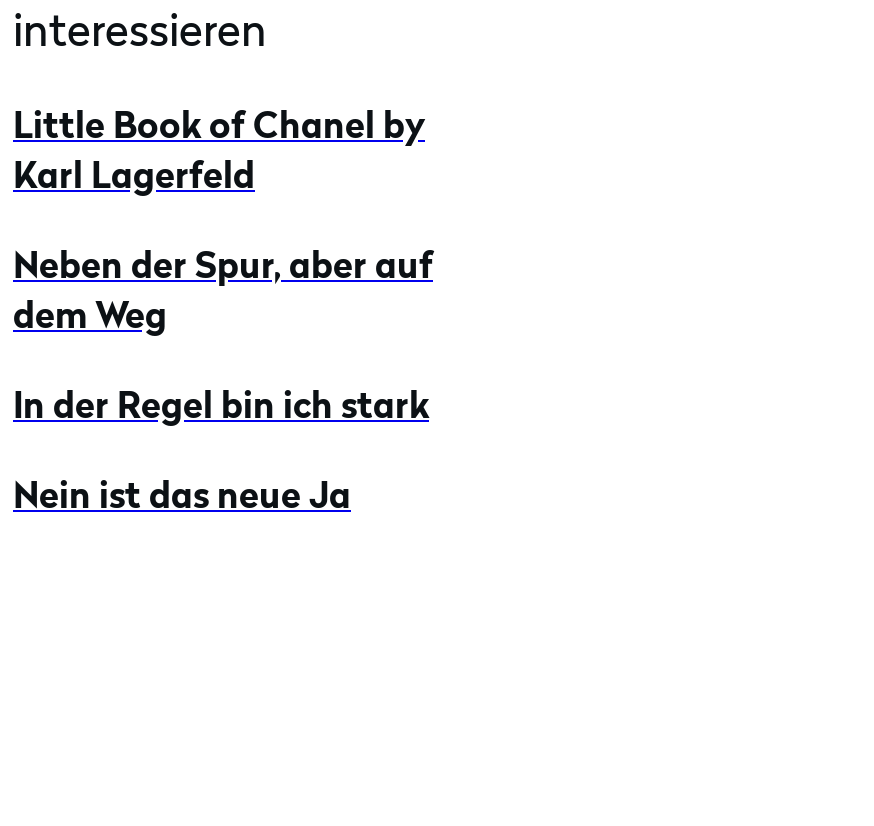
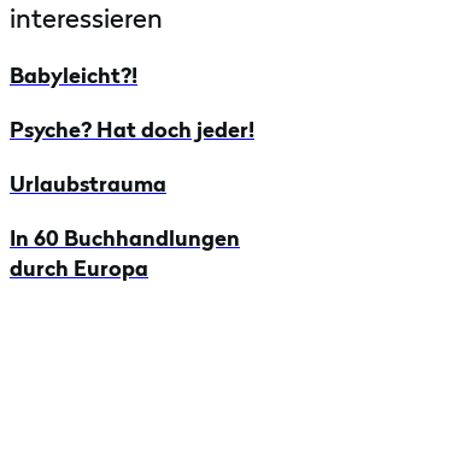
- Little Book of Chanel by
- Karl Lagerfeld
+ Babyleicht?!

- Neben der Spur, aber auf
- dem Weg
+ Psyche? Hat doch jeder!

- In der Regel bin ich stark
+ Urlaubstrauma

- Nein ist das neue Ja
+ In 60 Buchhandlungen
+ durch Europa
